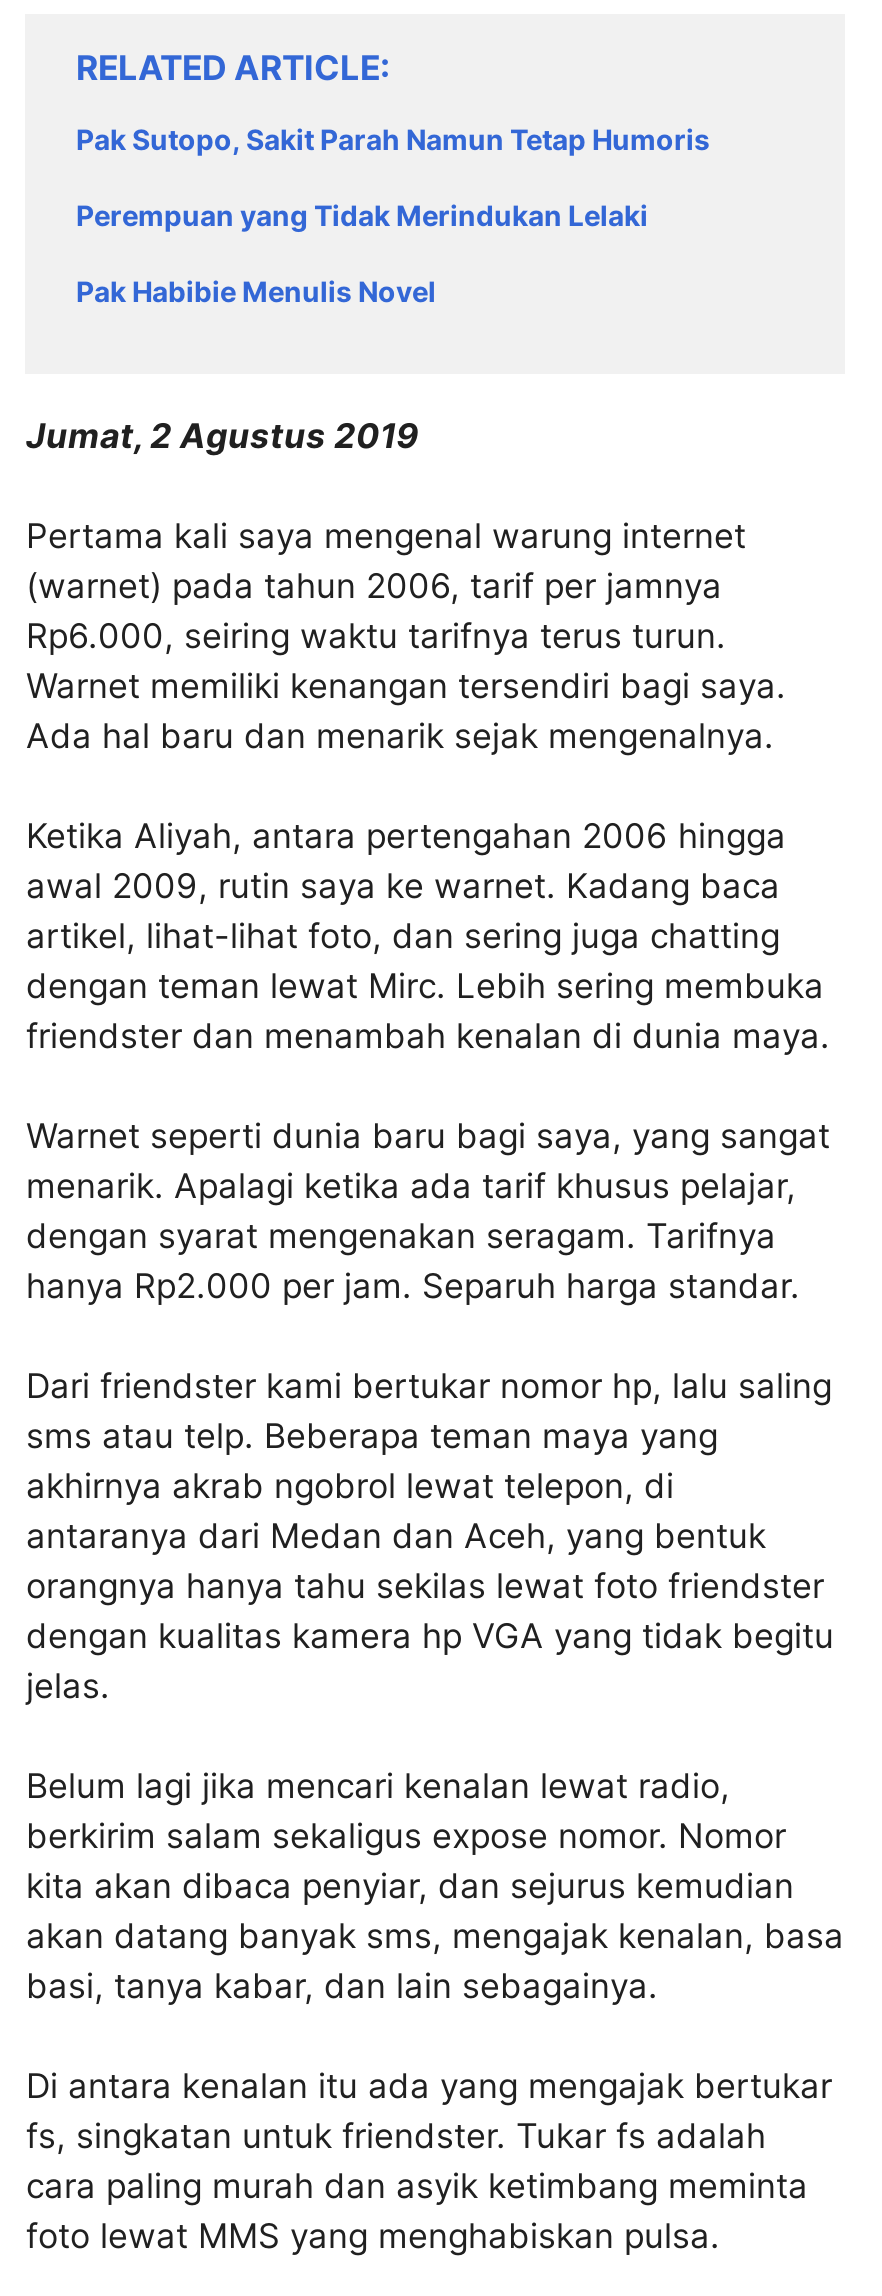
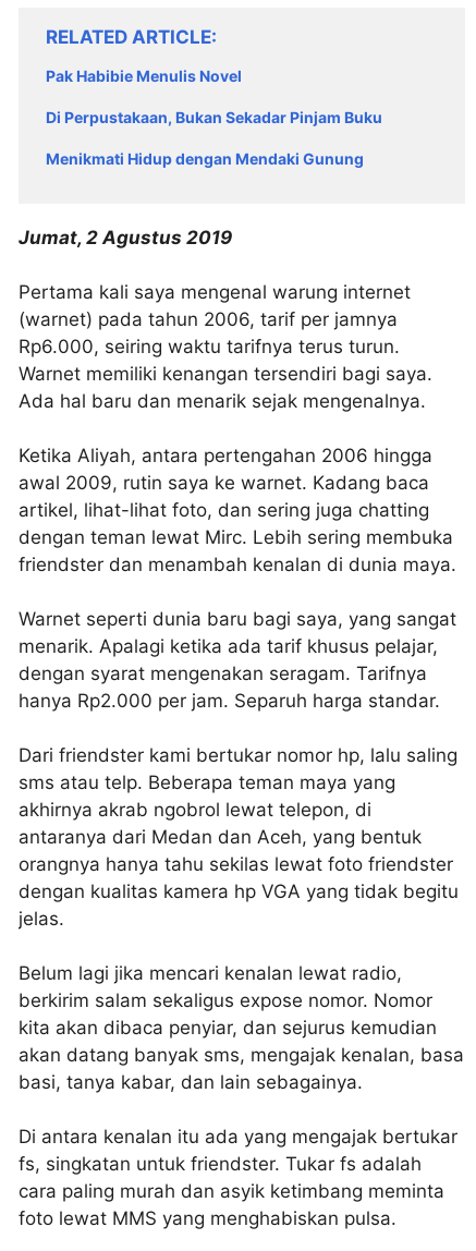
- Pak Sutopo, Sakit Parah Namun Tetap Humoris
- Perempuan yang Tidak Merindukan Lelaki

moved up: Pak Habibie Menulis Novel

+ Di Perpustakaan, Bukan Sekadar Pinjam Buku
+ Menikmati Hidup dengan Mendaki Gunung
